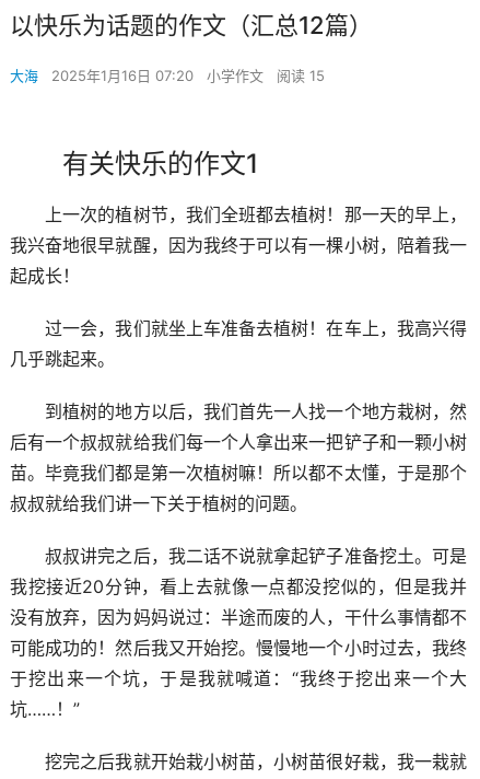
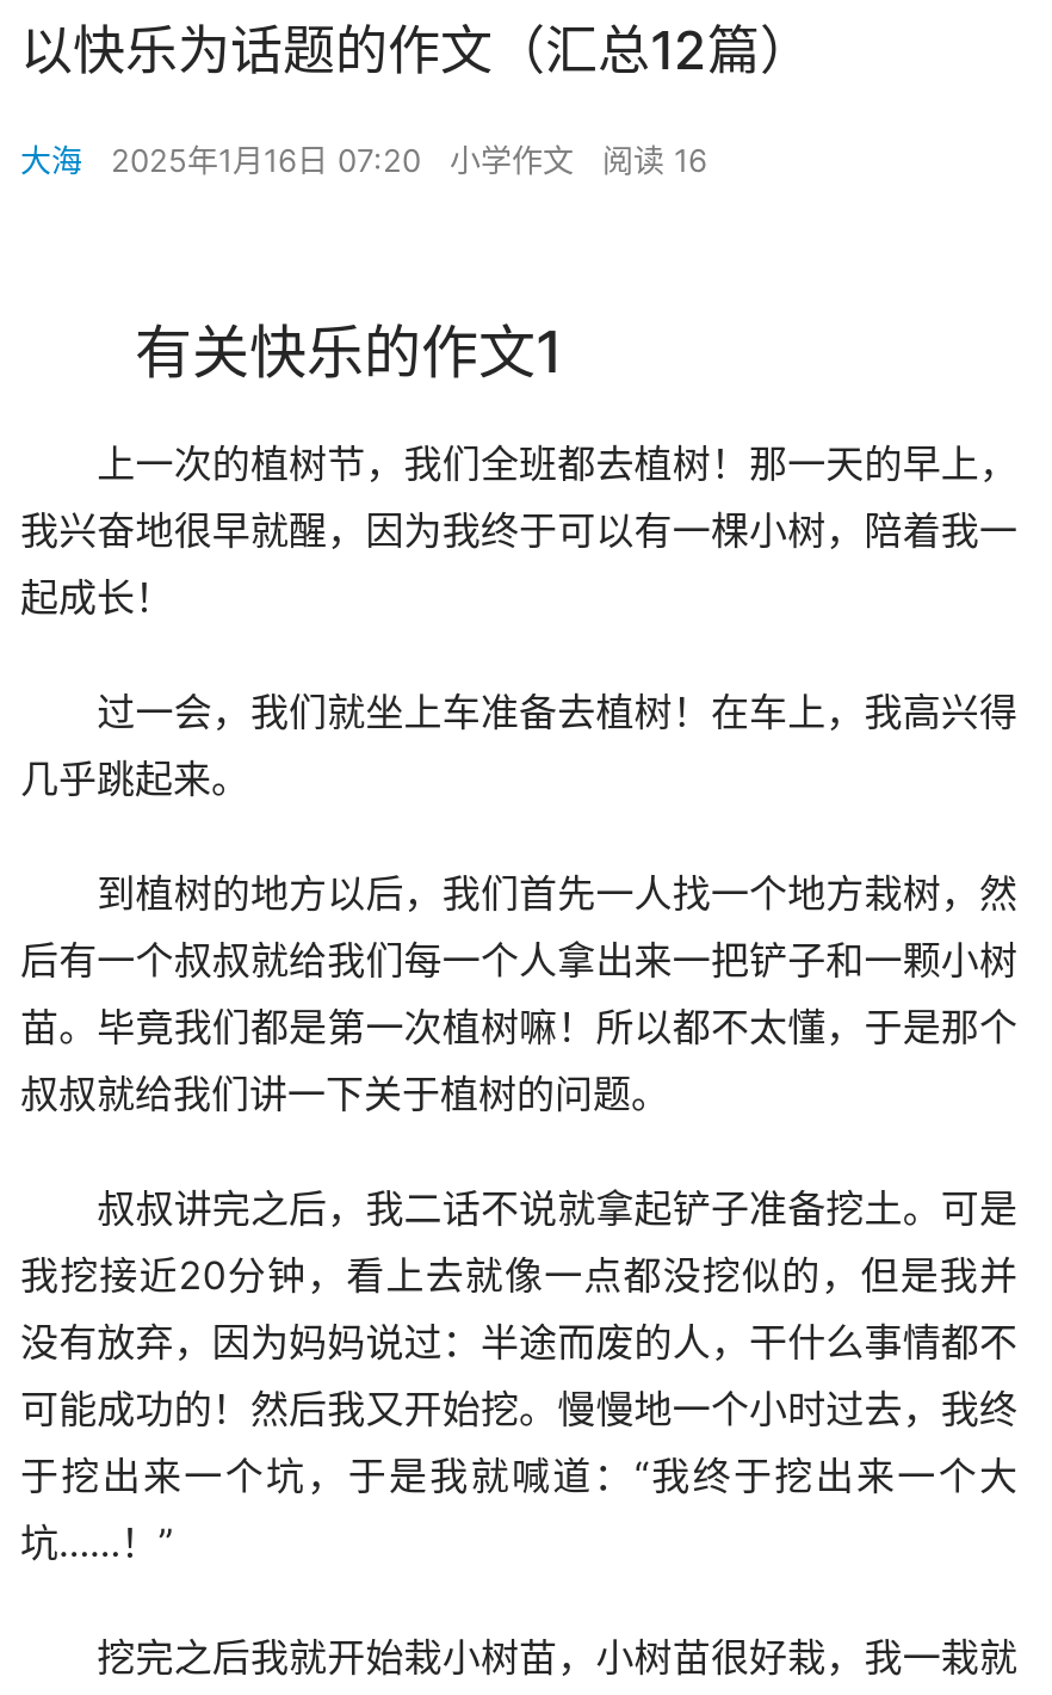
- 大海 2025年1月16日 07:20 小学作文 阅读 15
+ 大海 2025年1月16日 07:20 小学作文 阅读 16
